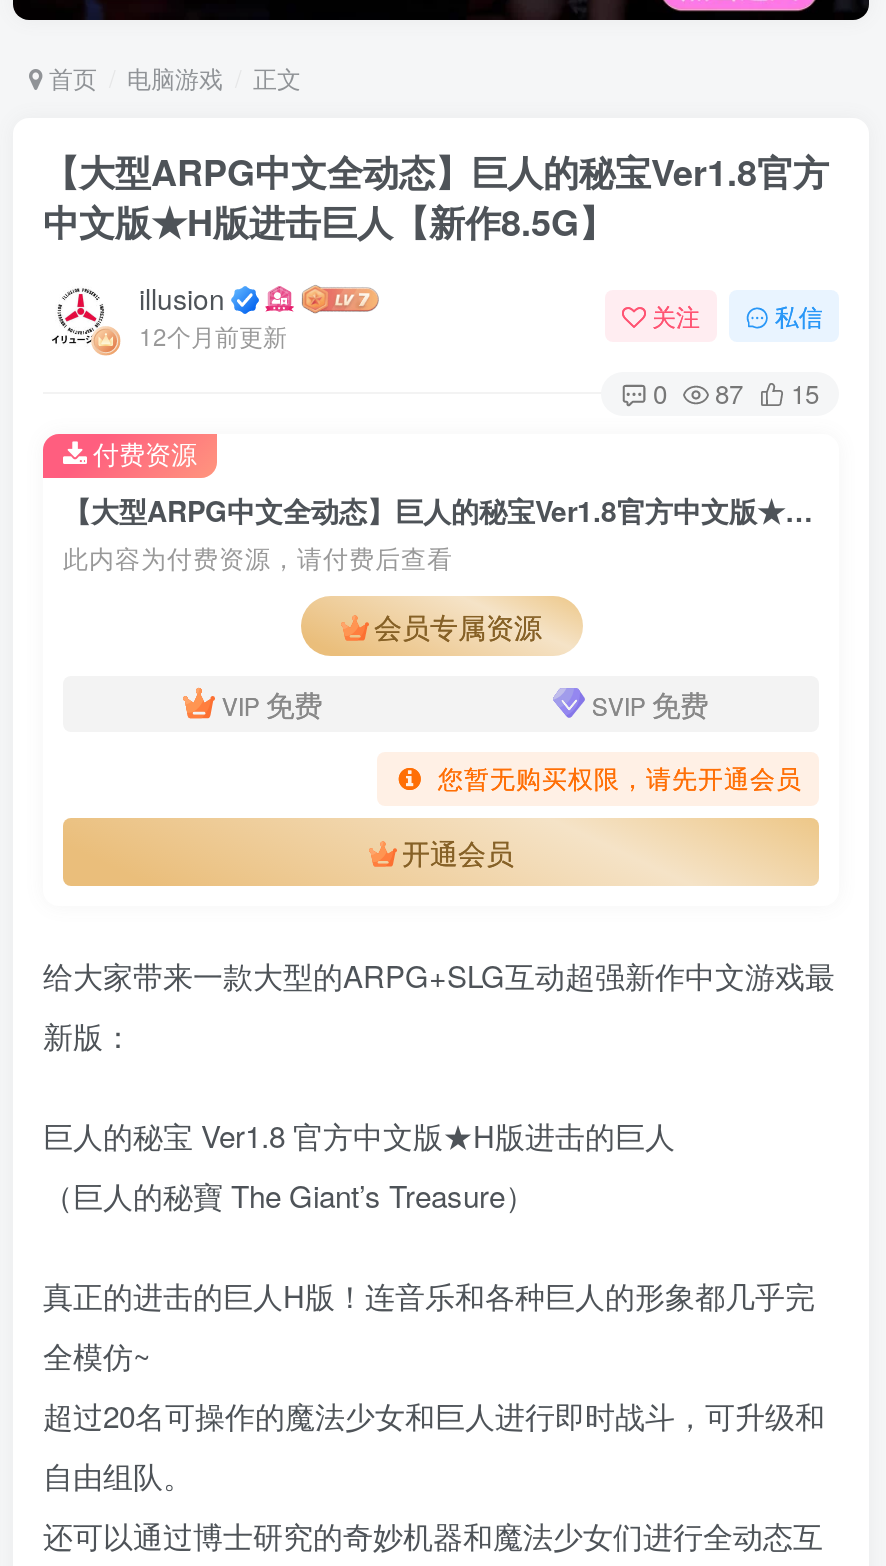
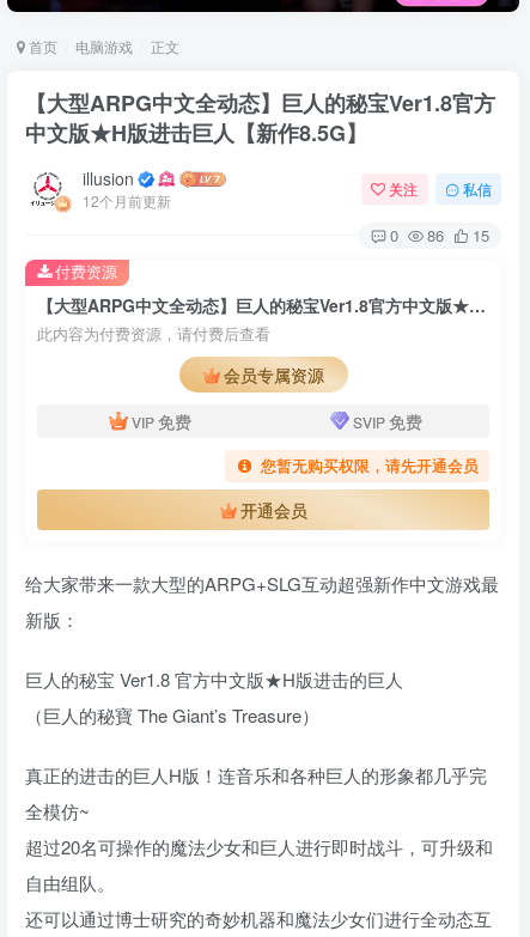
- 0 87 15
+ 0 86 15
